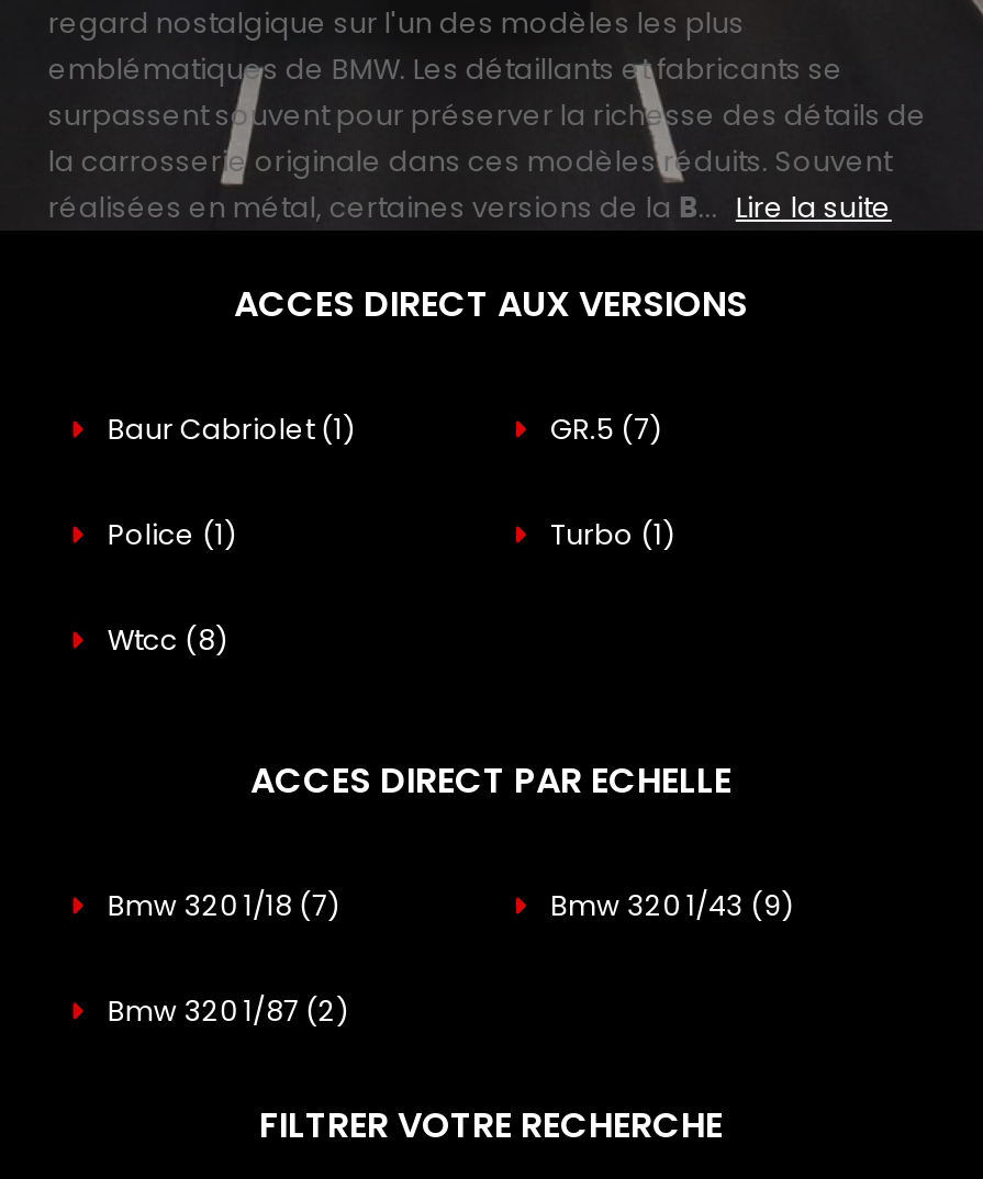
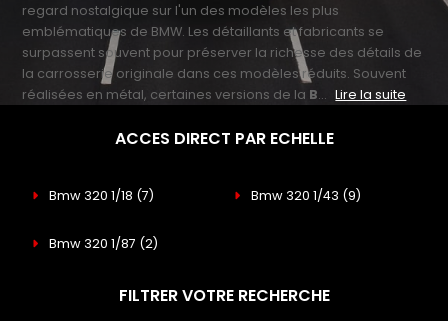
- ACCES DIRECT AUX VERSIONS
- Baur Cabriolet (1)
- GR.5 (7)
- Police (1)
- Turbo (1)
- Wtcc (8)
